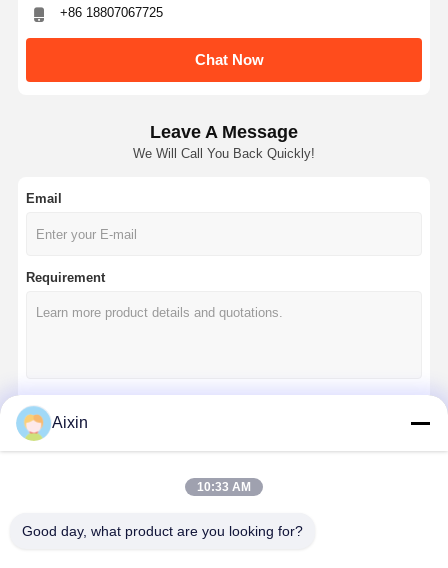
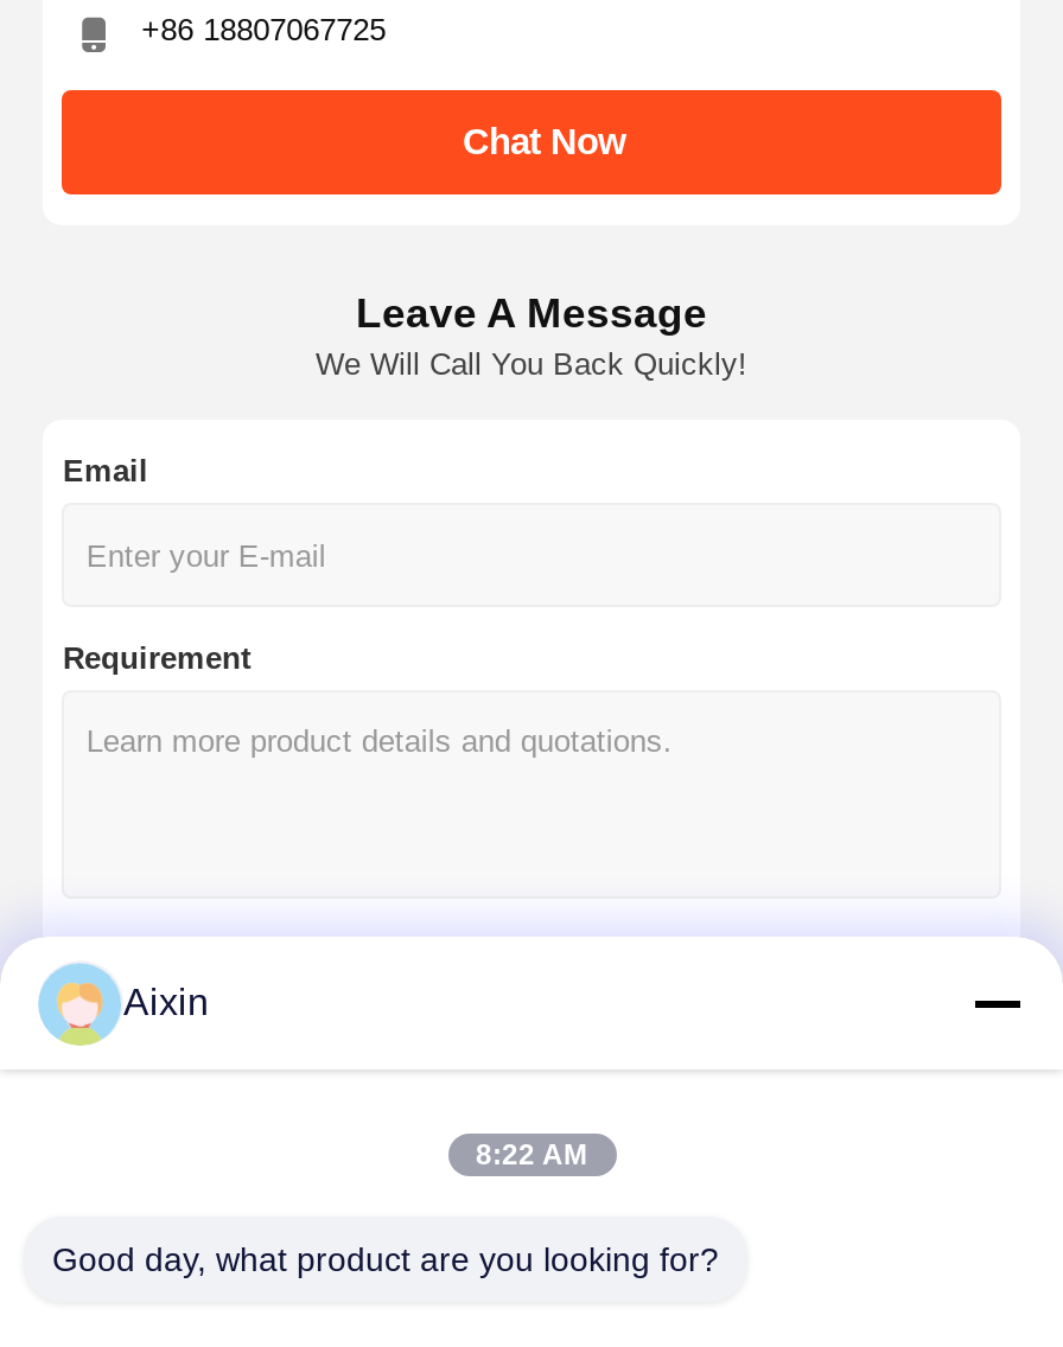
- 10:33 AM
+ 8:22 AM
